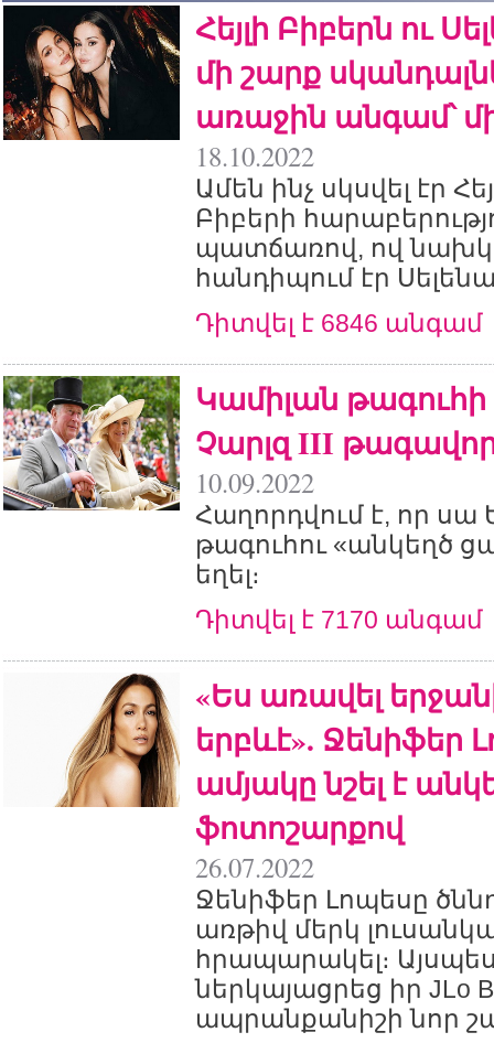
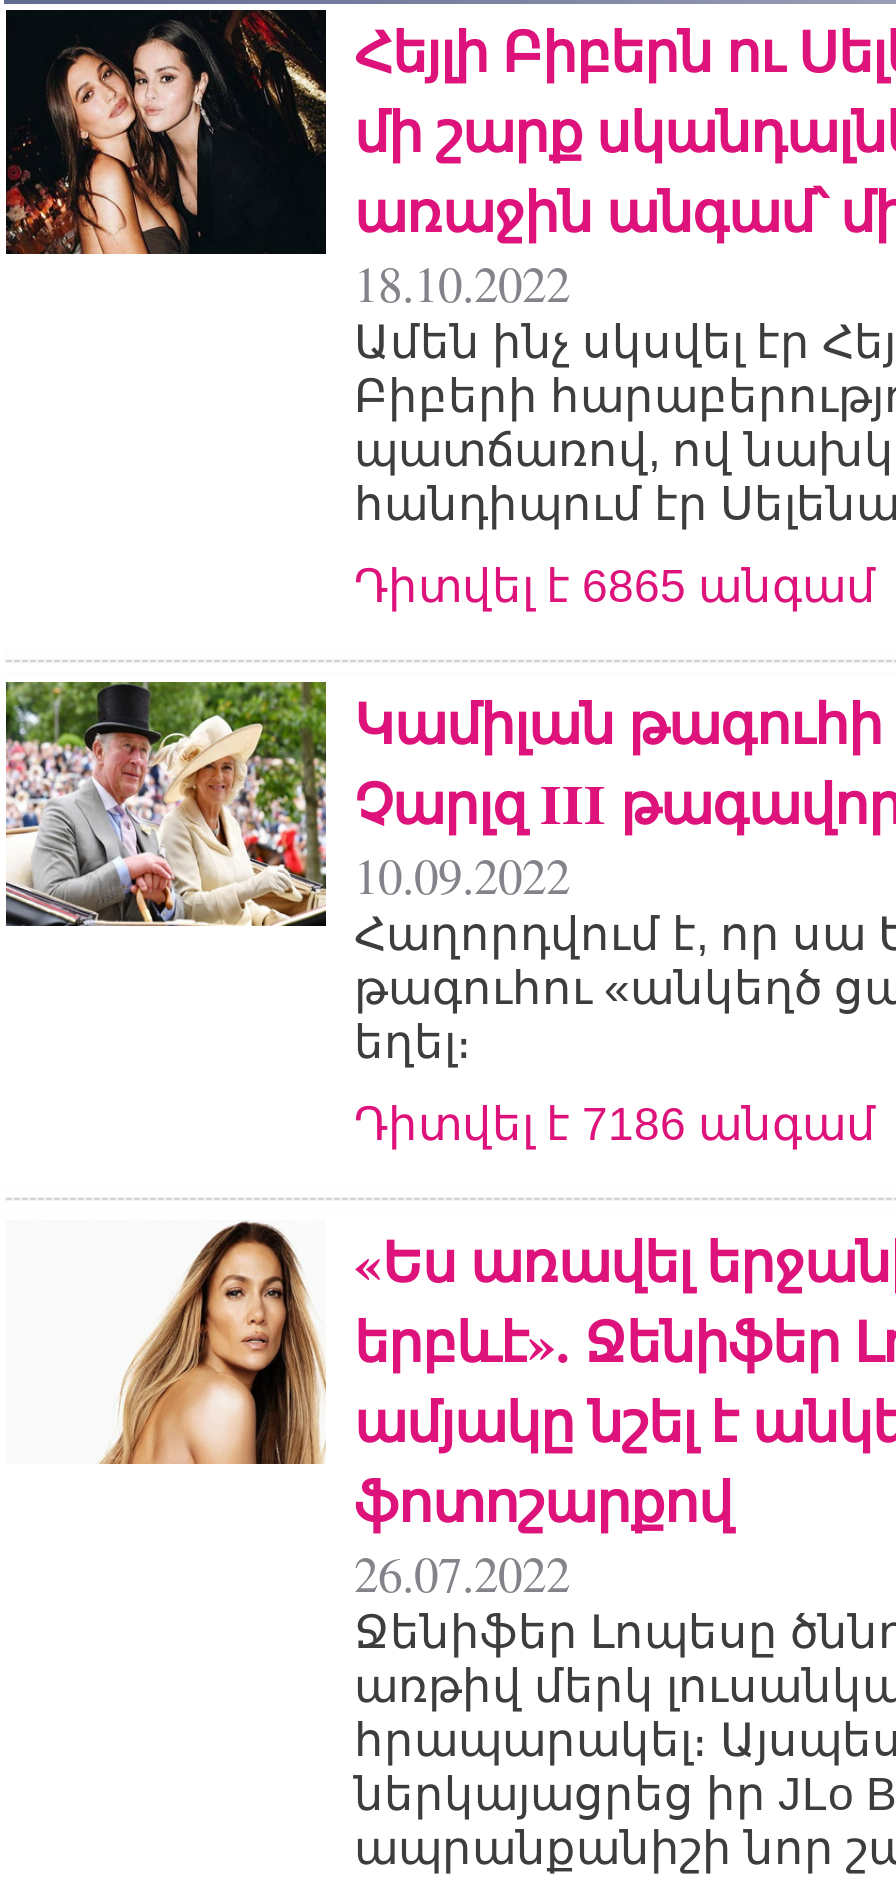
- Դիտվել է 6846 անգամ
+ Դիտվել է 6865 անգամ

- Դիտվել է 7170 անգամ
+ Դիտվել է 7186 անգամ
